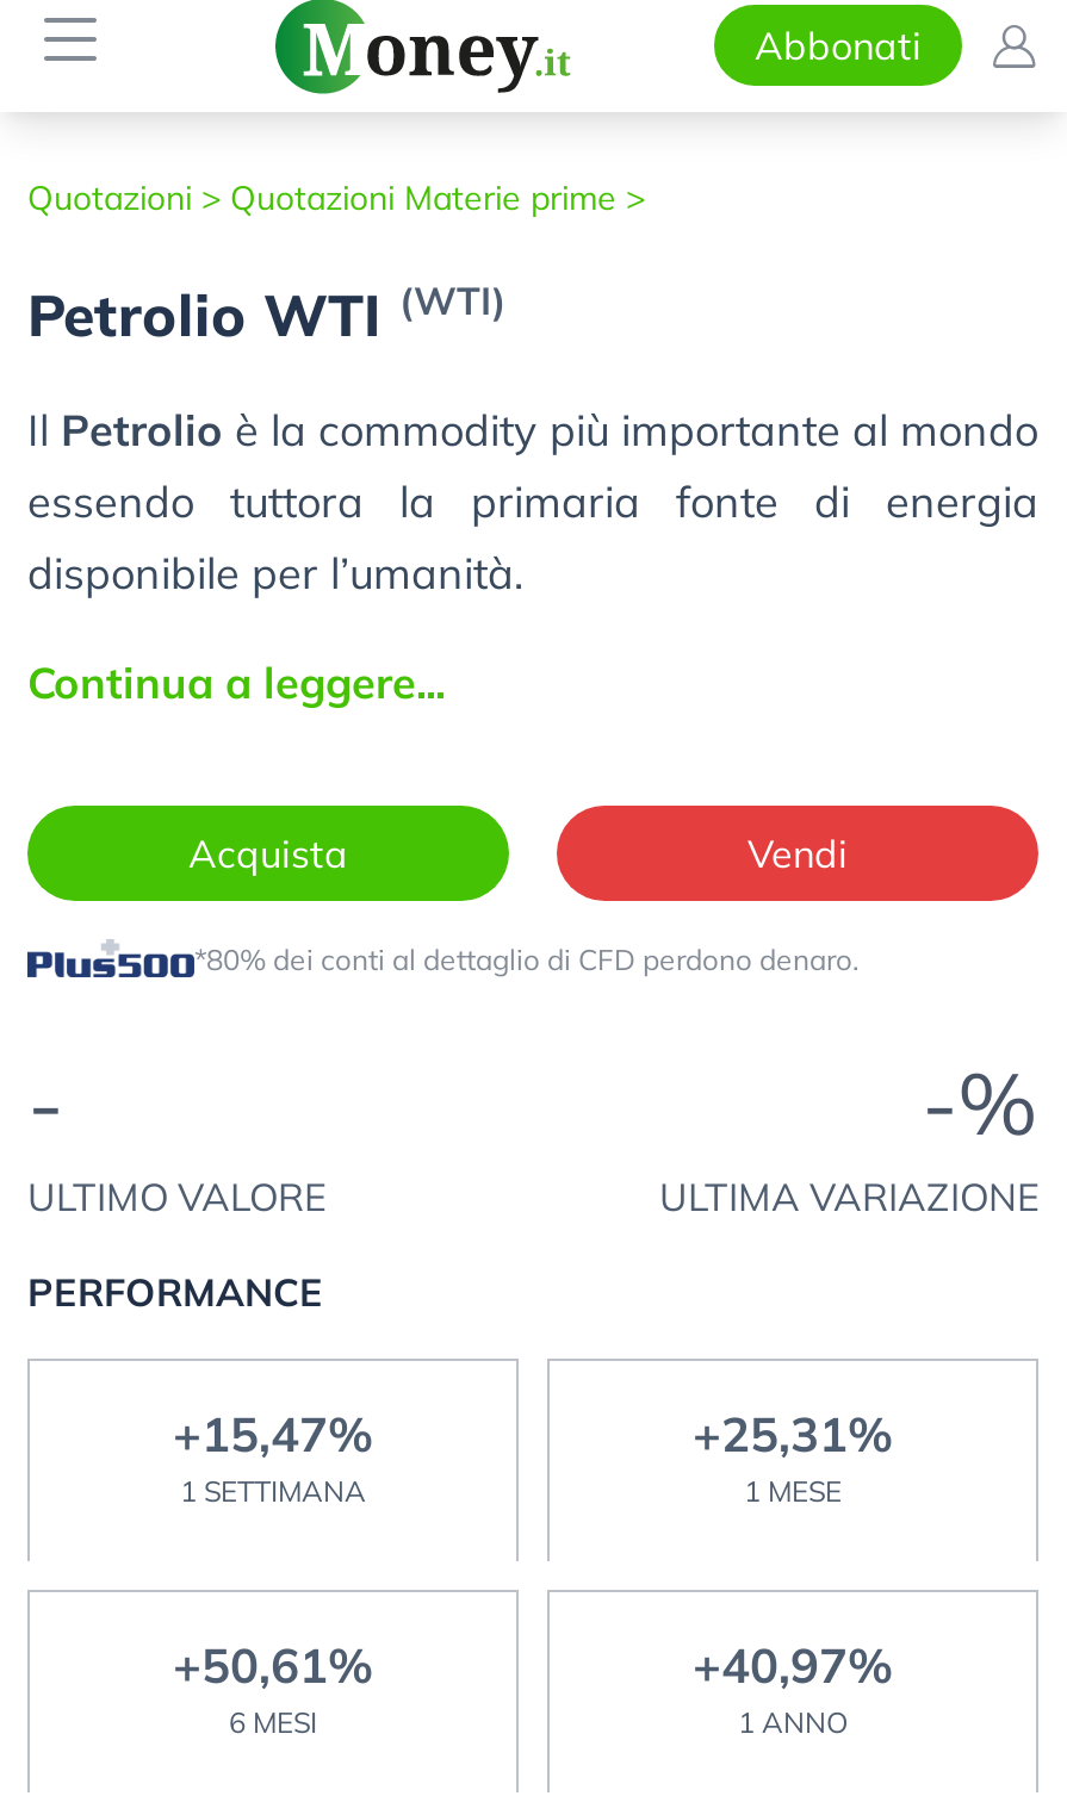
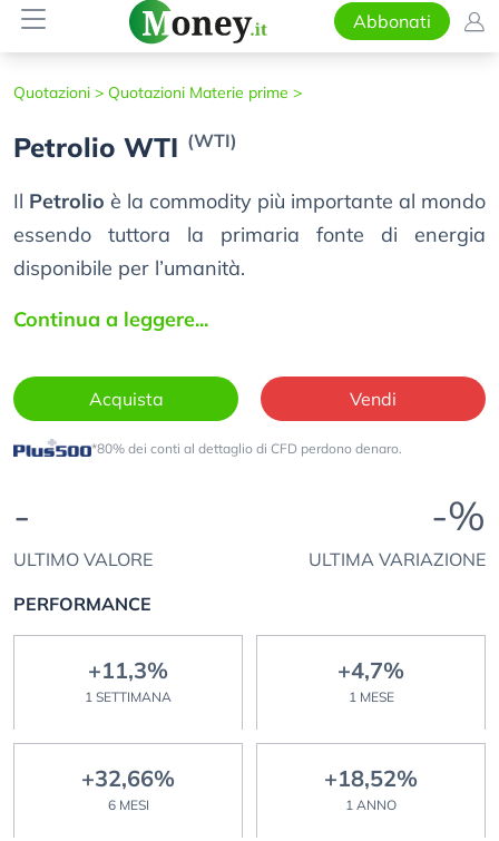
- +15,47%
+ +11,3%

- +25,31%
+ +4,7%

- +50,61%
+ +32,66%

- +40,97%
+ +18,52%
